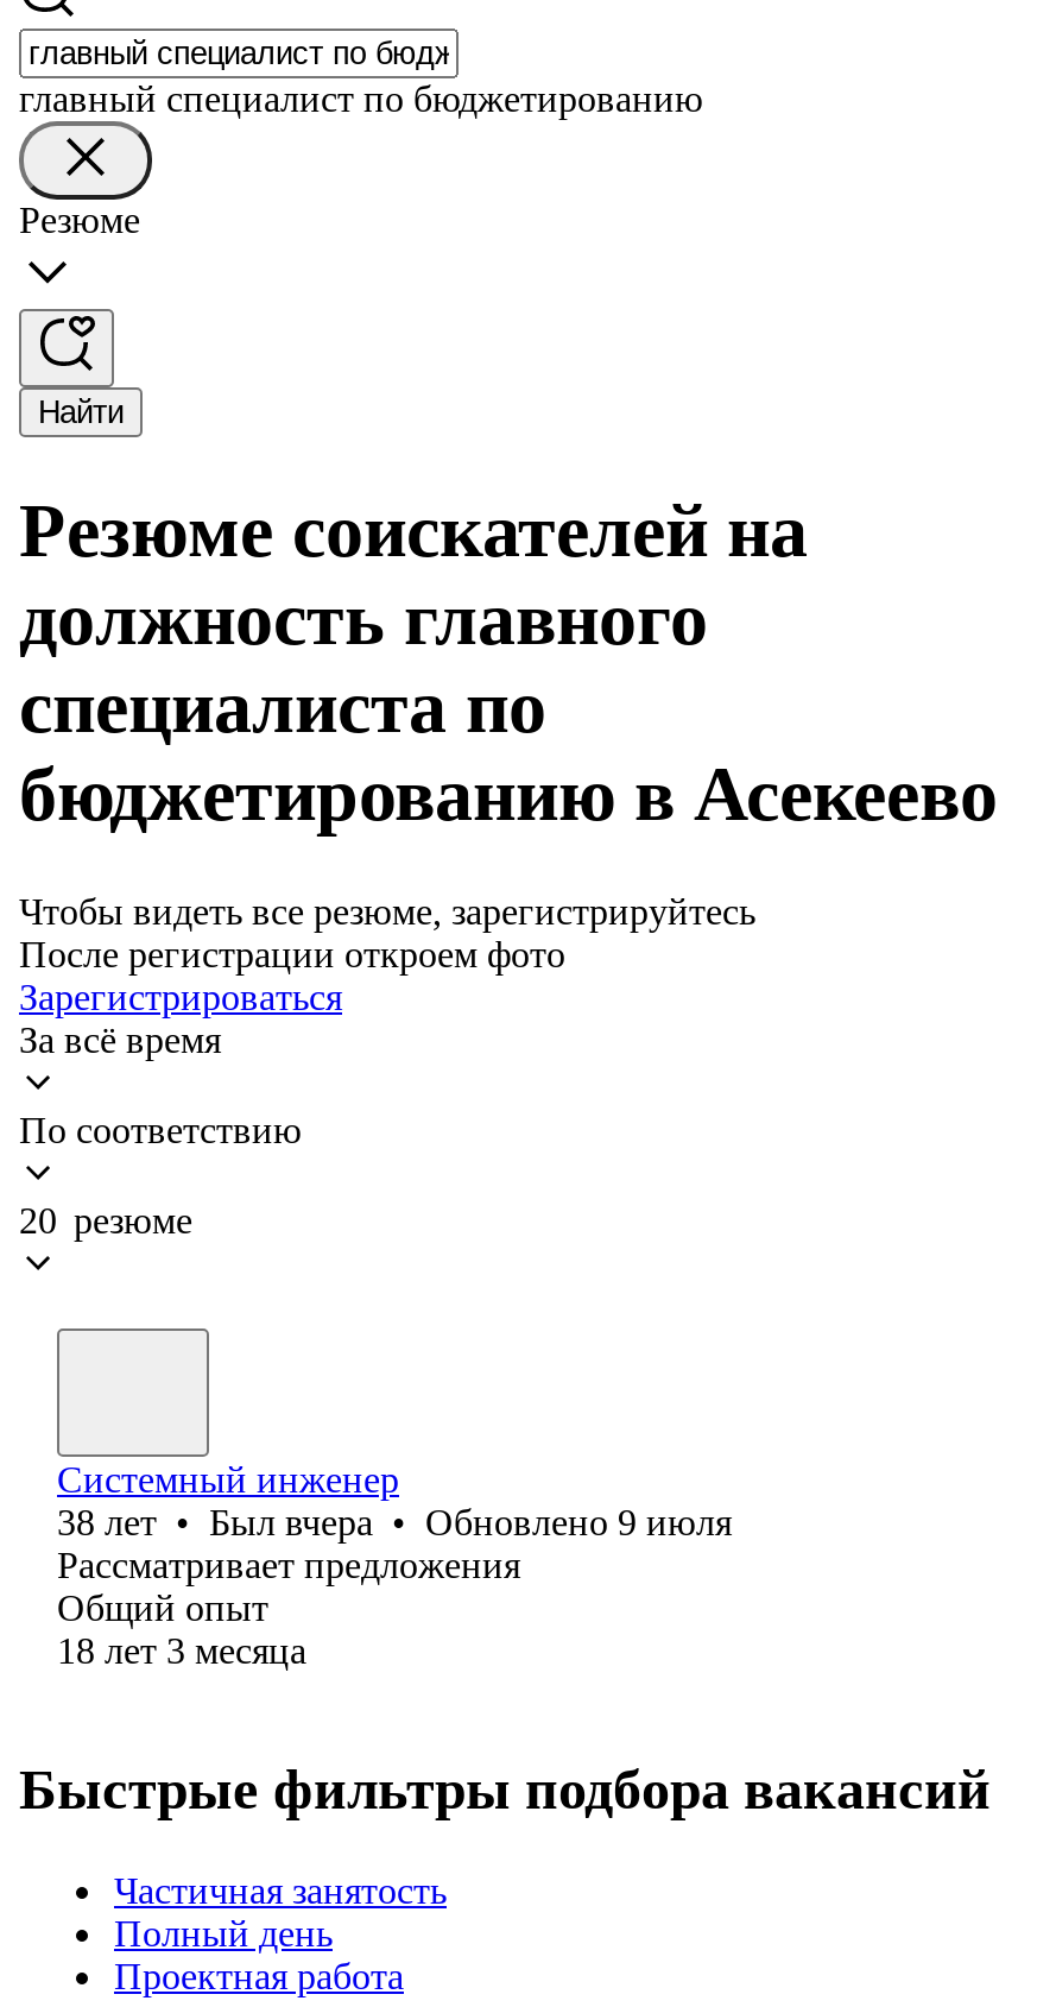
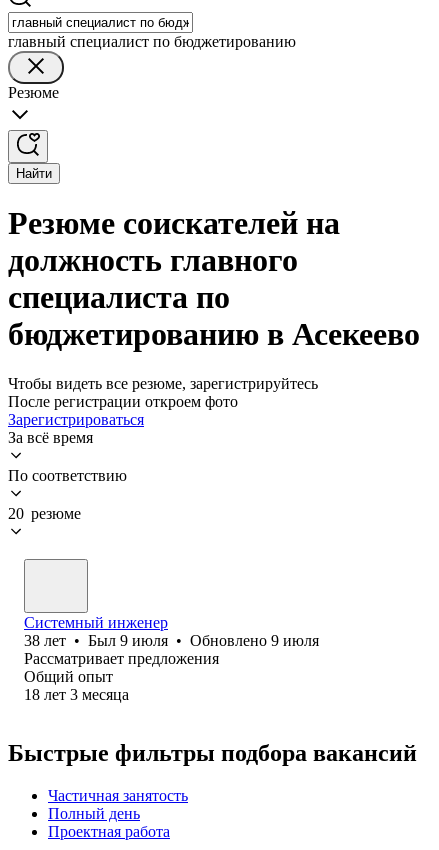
- 38 лет • Был вчера • Обновлено 9 июля
+ 38 лет • Был 9 июля • Обновлено 9 июля
